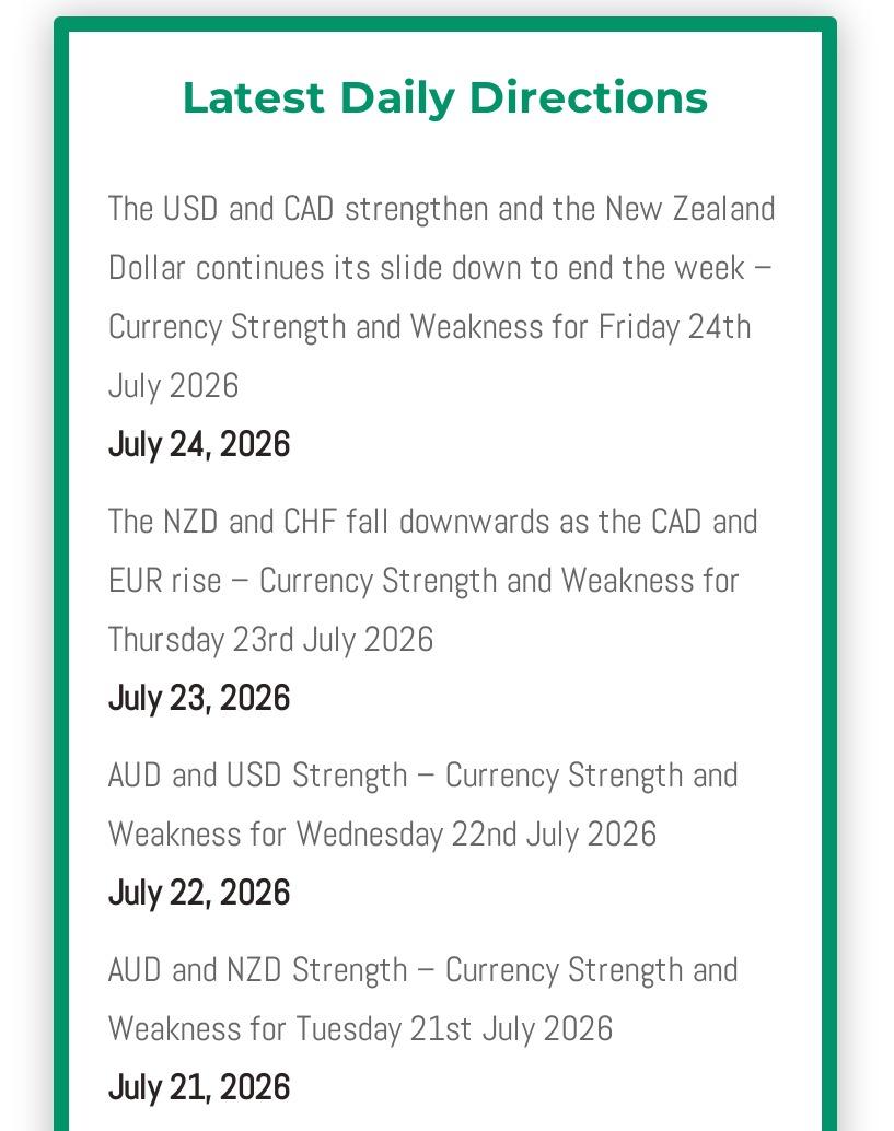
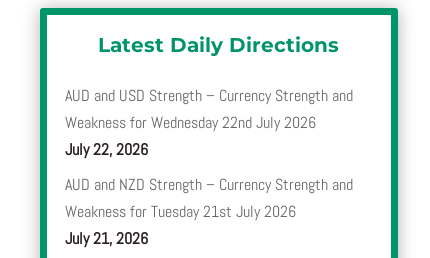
- The USD and CAD strengthen and the New Zealand
- Dollar continues its slide down to end the week –
- Currency Strength and Weakness for Friday 24th
- July 2026
- July 24, 2026
- The NZD and CHF fall downwards as the CAD and
- EUR rise – Currency Strength and Weakness for
- Thursday 23rd July 2026
- July 23, 2026
